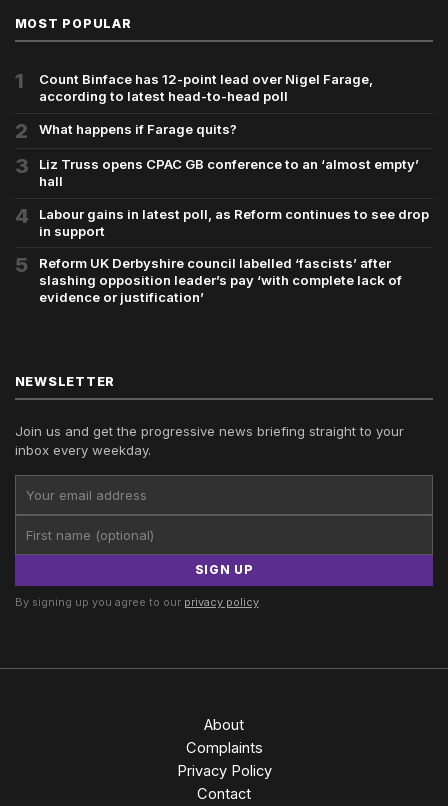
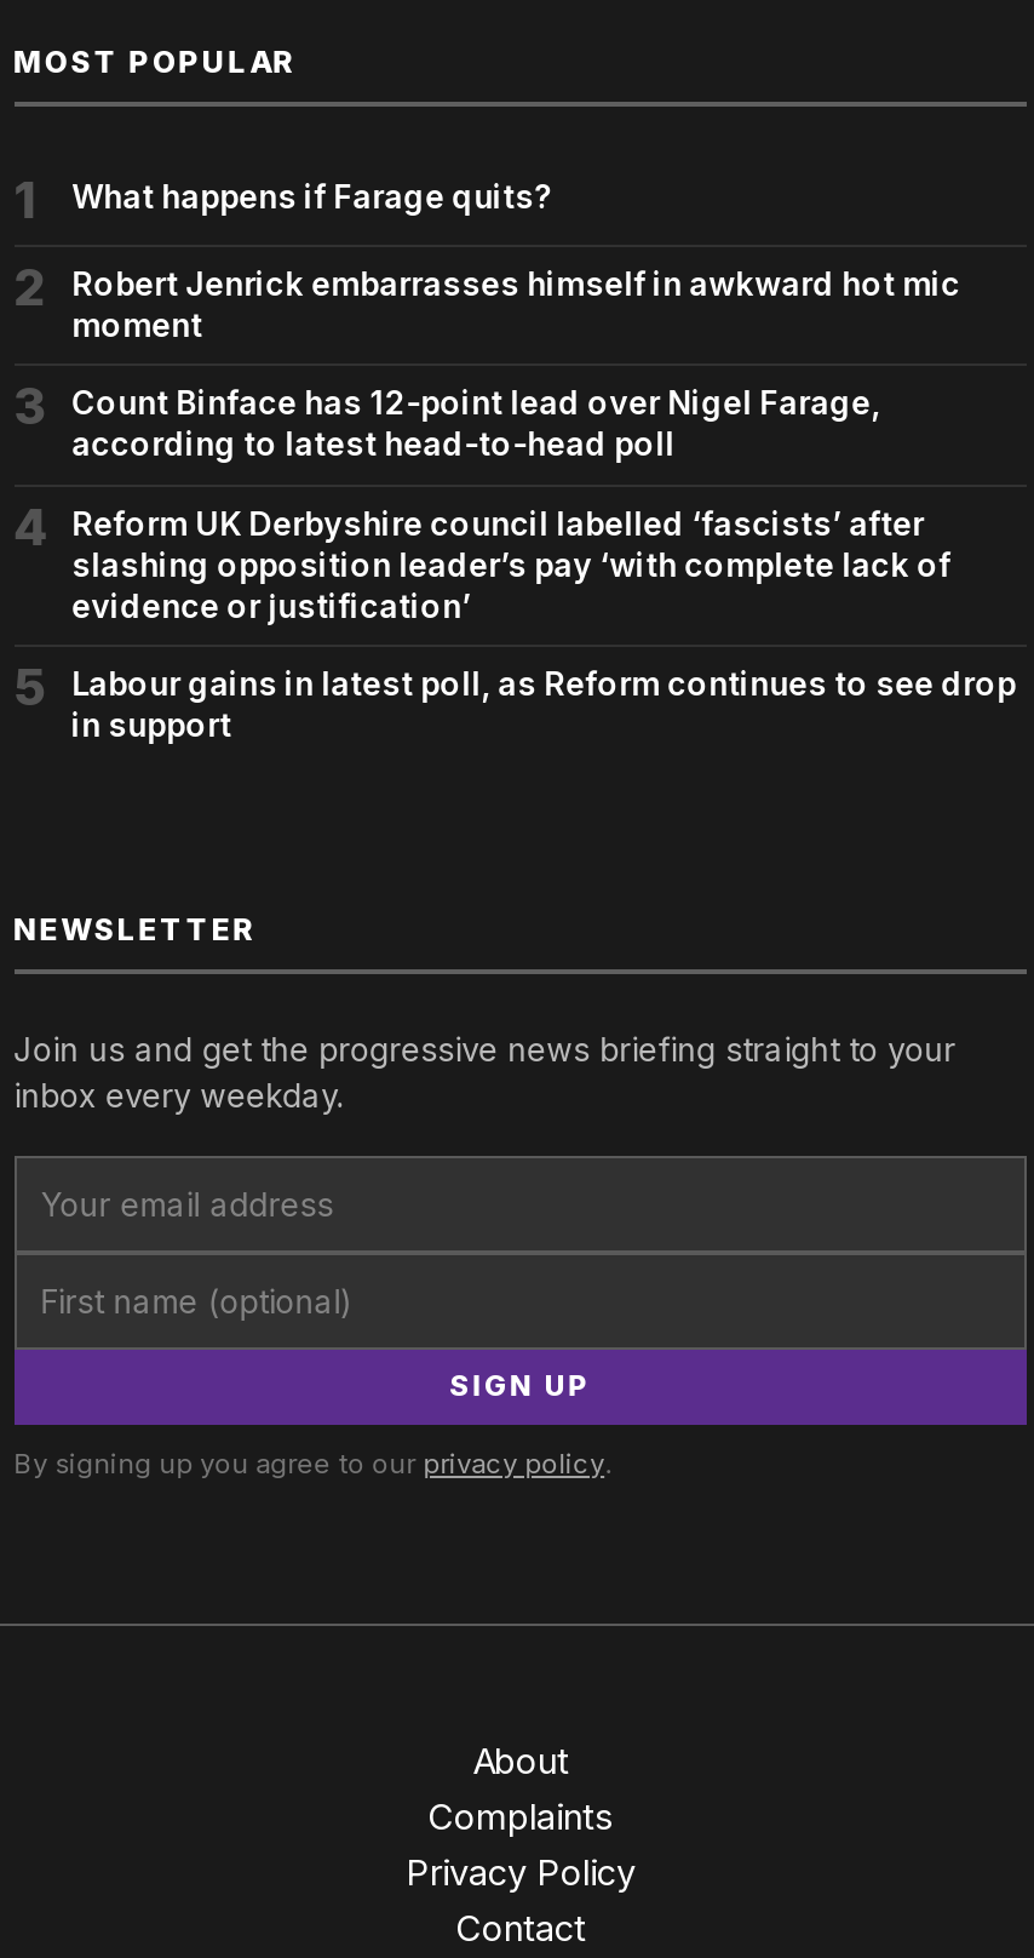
moved down: Count Binface has 12-point lead over Nigel Farage, | according to latest head-to-head poll

+ Robert Jenrick embarrasses himself in awkward hot mic
+ moment

moved up: 2 | What happens if Farage quits? | 3

- Liz Truss opens CPAC GB conference to an ‘almost empty’
- hall

moved down: Labour gains in latest poll, as Reform continues to see drop | in support | 5

moved up: Reform UK Derbyshire council labelled ‘fascists’ after | slashing opposition leader’s pay ‘with complete lack of | evidence or justification’
